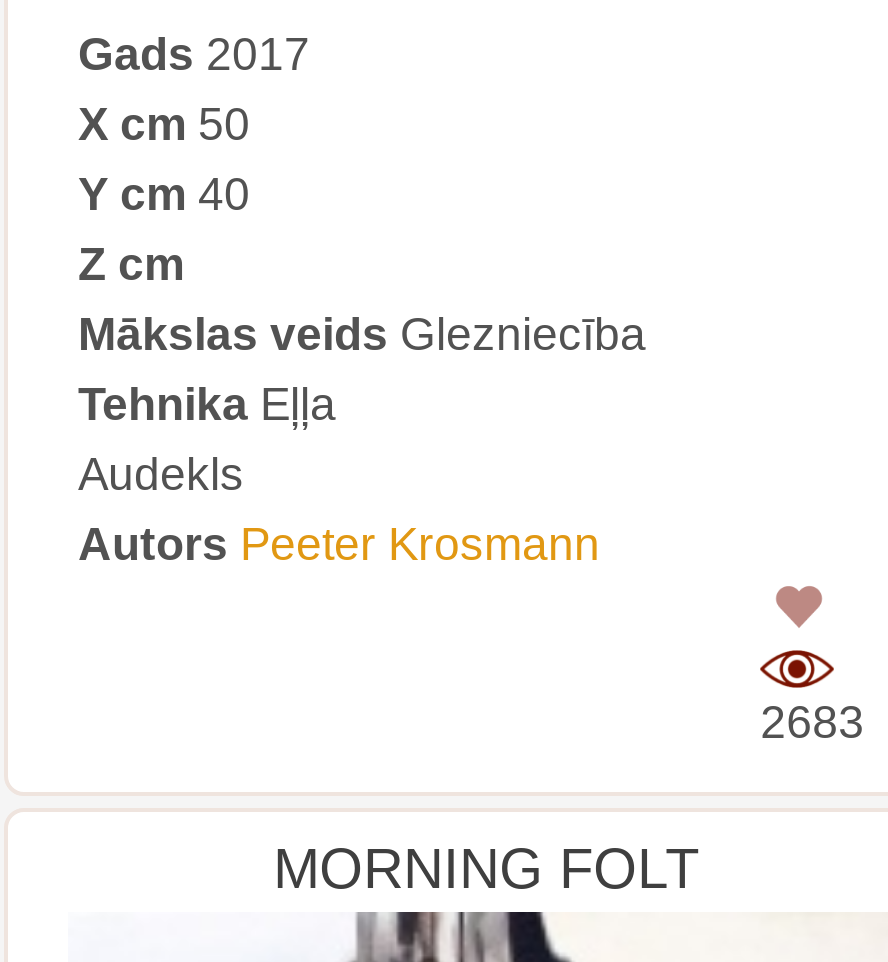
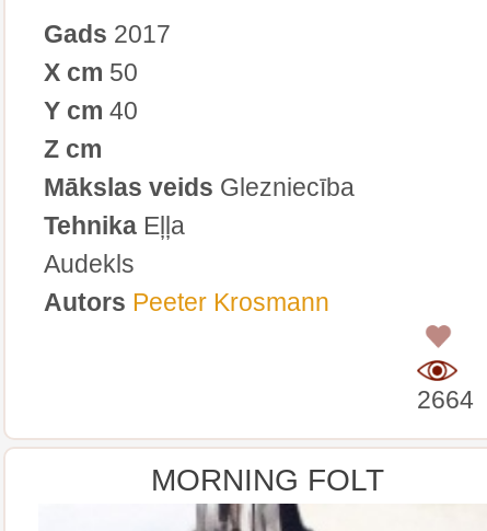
- 2683
+ 2664
